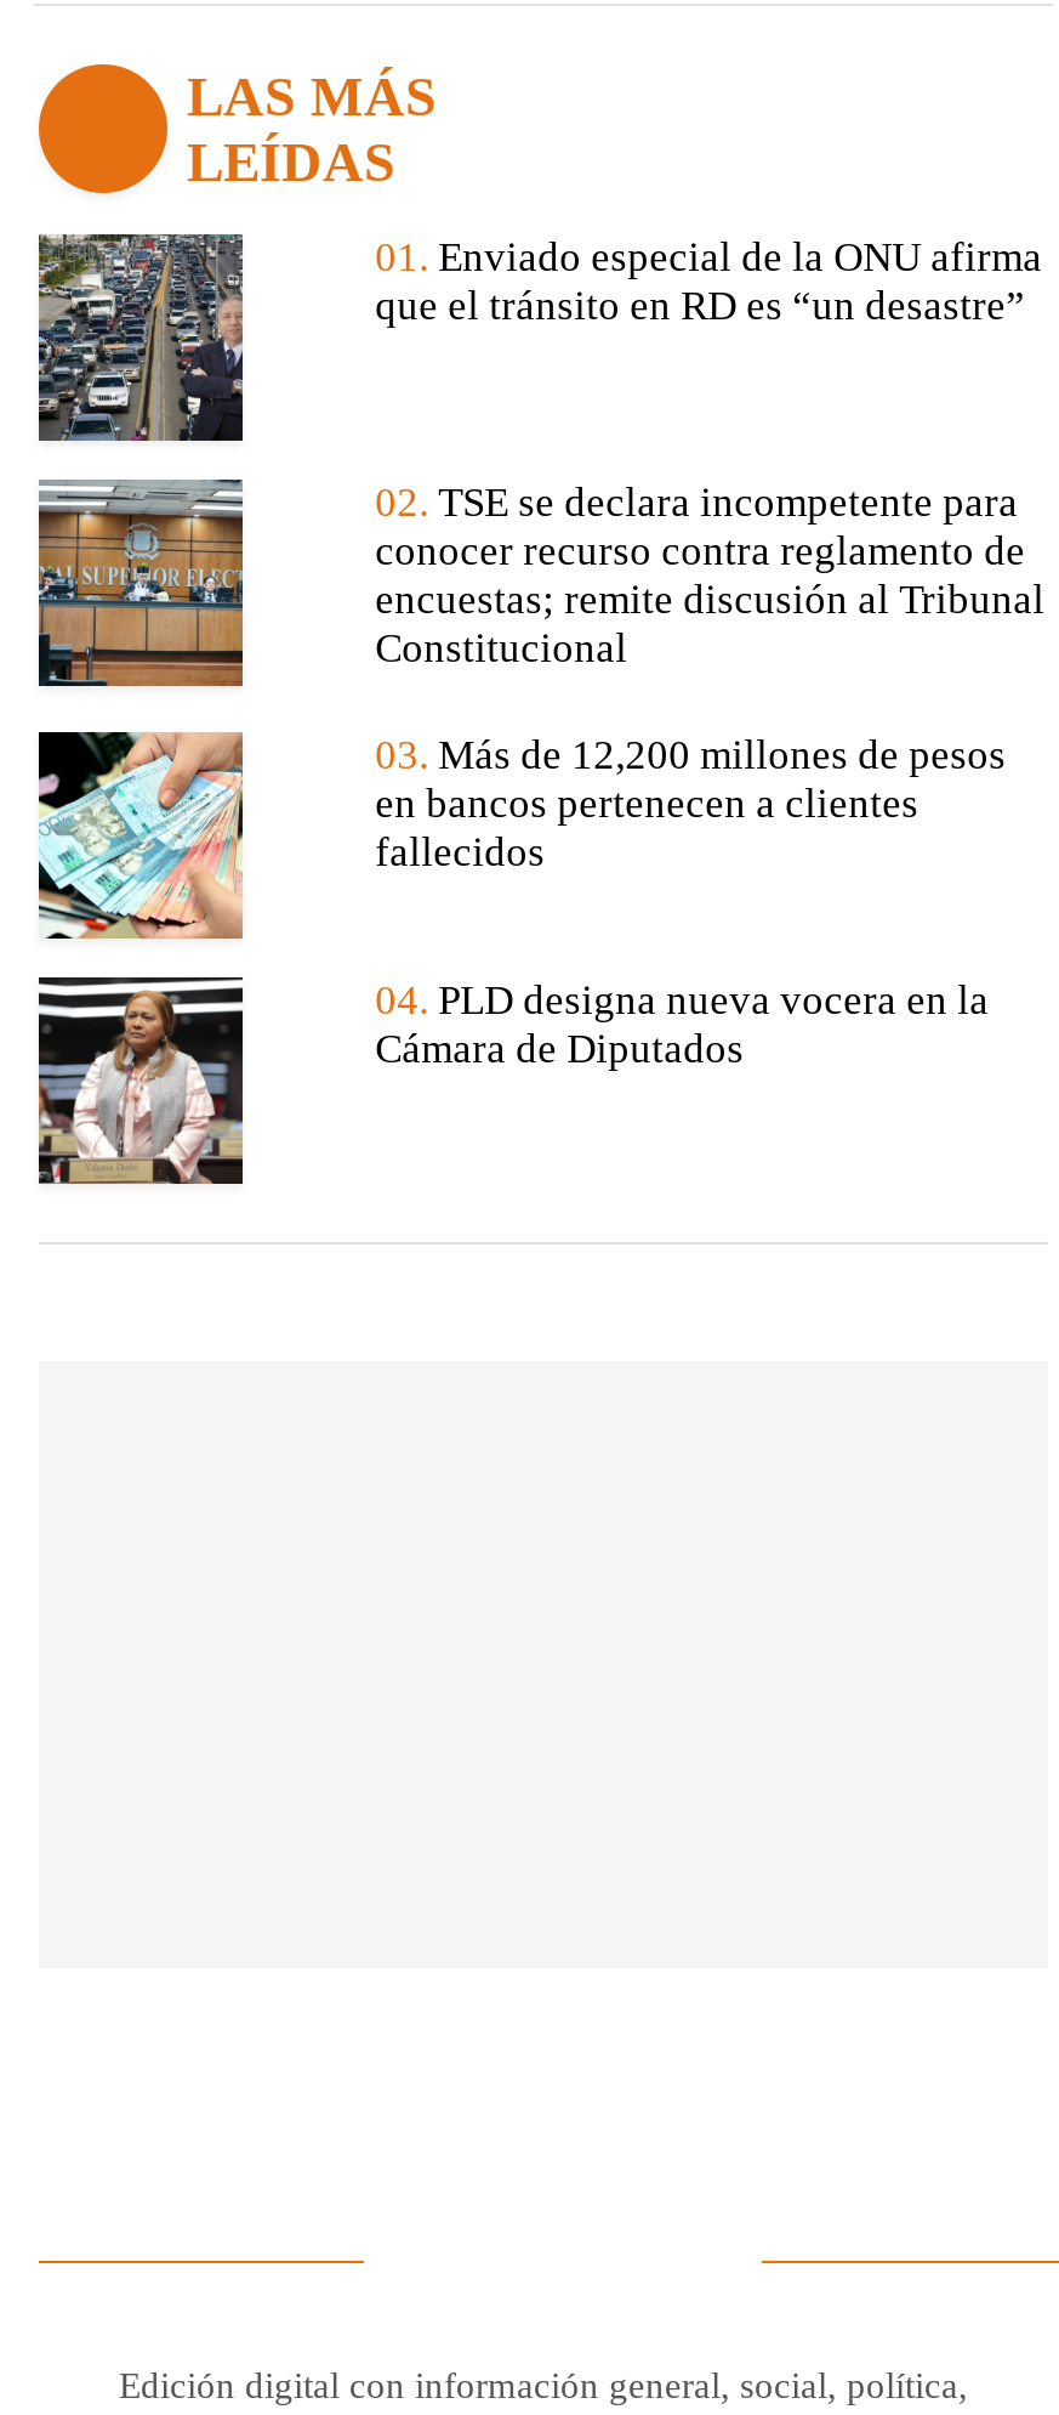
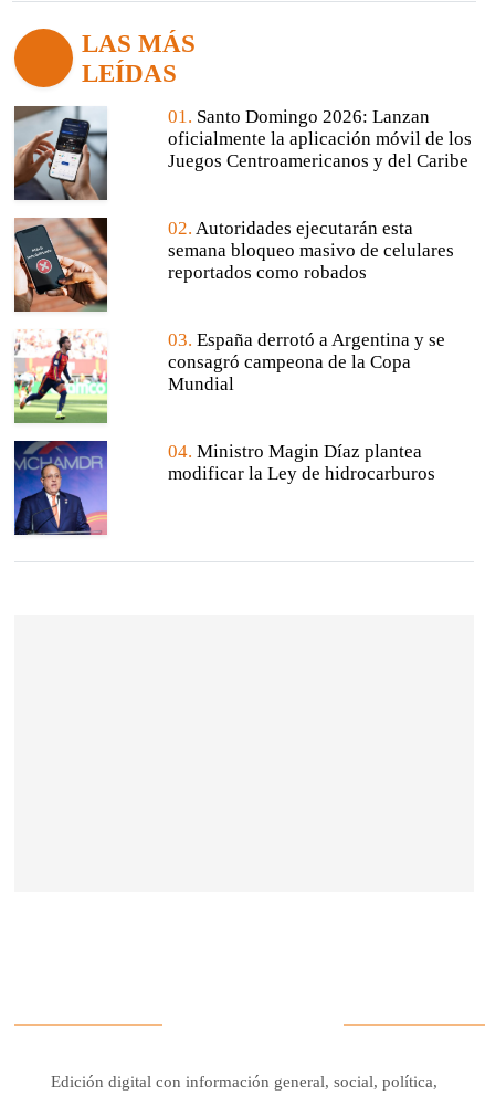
- [image]
+ [image]

- 01. Enviado especial de la ONU afirma
- que el tránsito en RD es “un desastre”
+ 01. Santo Domingo 2026: Lanzan
+ oficialmente la aplicación móvil de los
+ Juegos Centroamericanos y del Caribe

- [image]
+ [image]

- 02. TSE se declara incompetente para
- conocer recurso contra reglamento de
- encuestas; remite discusión al Tribunal
- Constitucional
+ 02. Autoridades ejecutarán esta
+ semana bloqueo masivo de celulares
+ reportados como robados

- [image]
+ [image]

- 03. Más de 12,200 millones de pesos
- en bancos pertenecen a clientes
- fallecidos
+ 03. España derrotó a Argentina y se
+ consagró campeona de la Copa
+ Mundial

- [image]
+ [image]

- 04. PLD designa nueva vocera en la
- Cámara de Diputados
+ 04. Ministro Magin Díaz plantea
+ modificar la Ley de hidrocarburos
